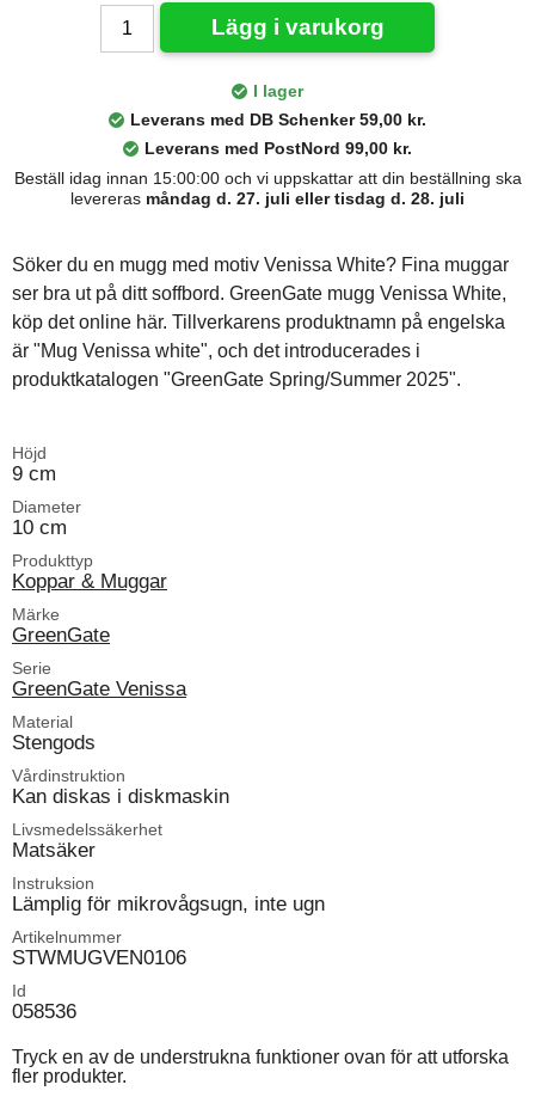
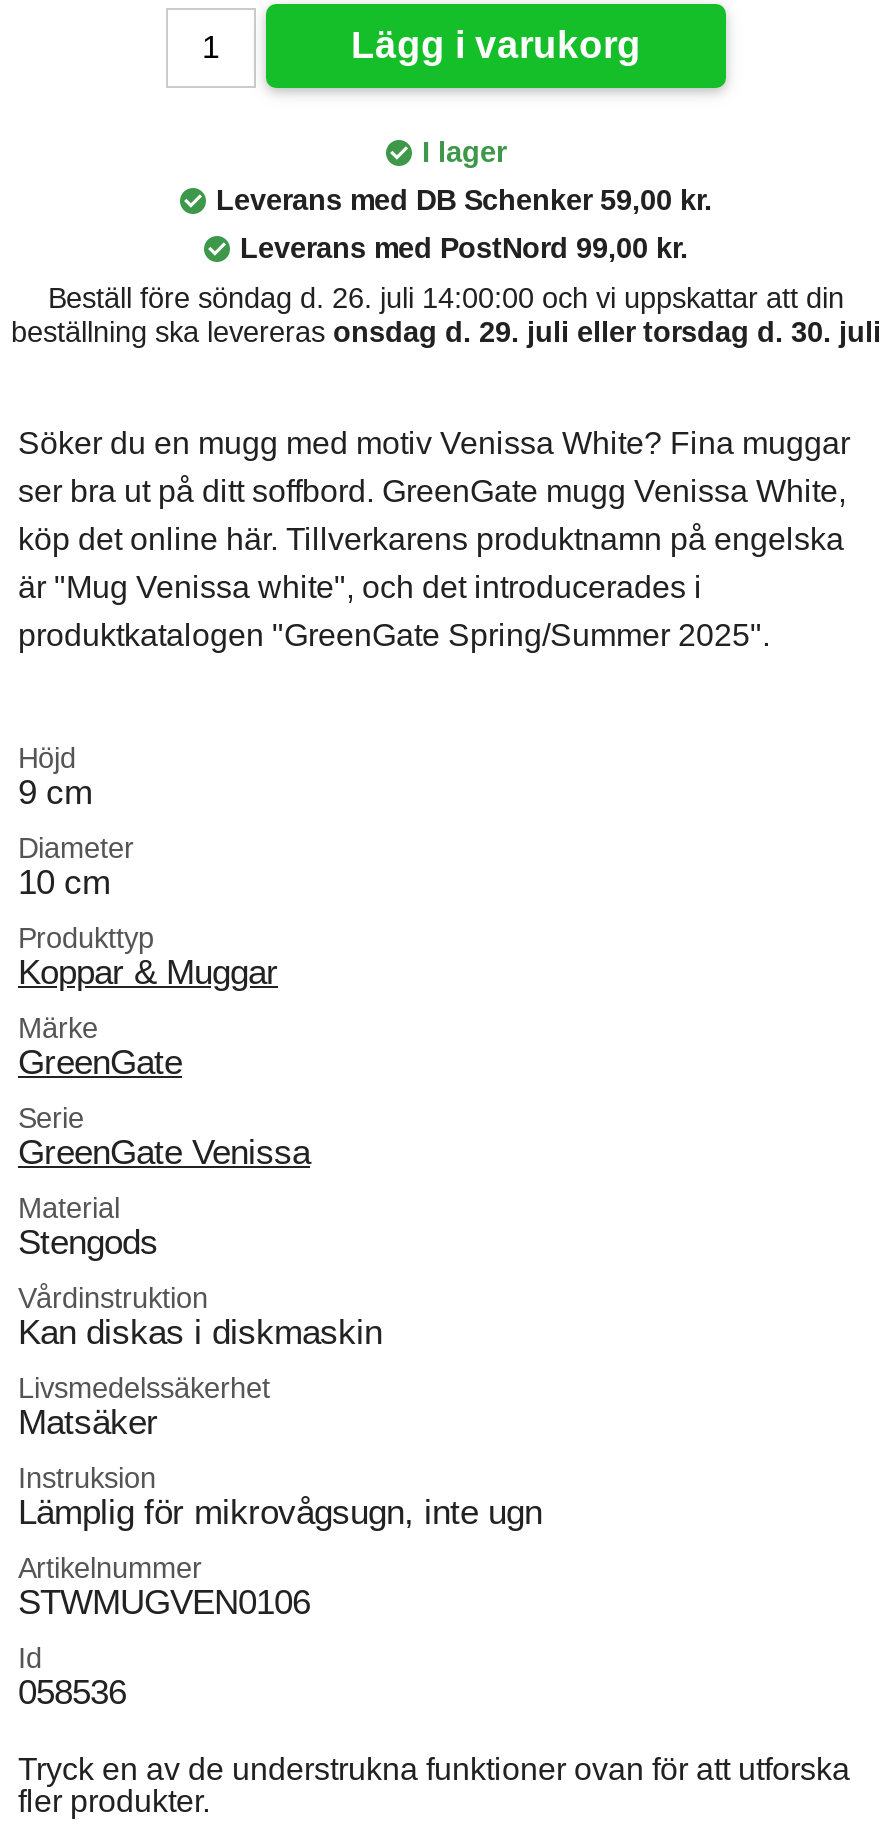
- Beställ idag innan 15:00:00 och vi uppskattar att din beställning ska
- levereras måndag d. 27. juli eller tisdag d. 28. juli
+ Beställ före söndag d. 26. juli 14:00:00 och vi uppskattar att din
+ beställning ska levereras onsdag d. 29. juli eller torsdag d. 30. juli
